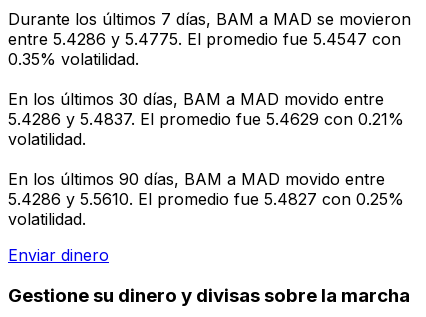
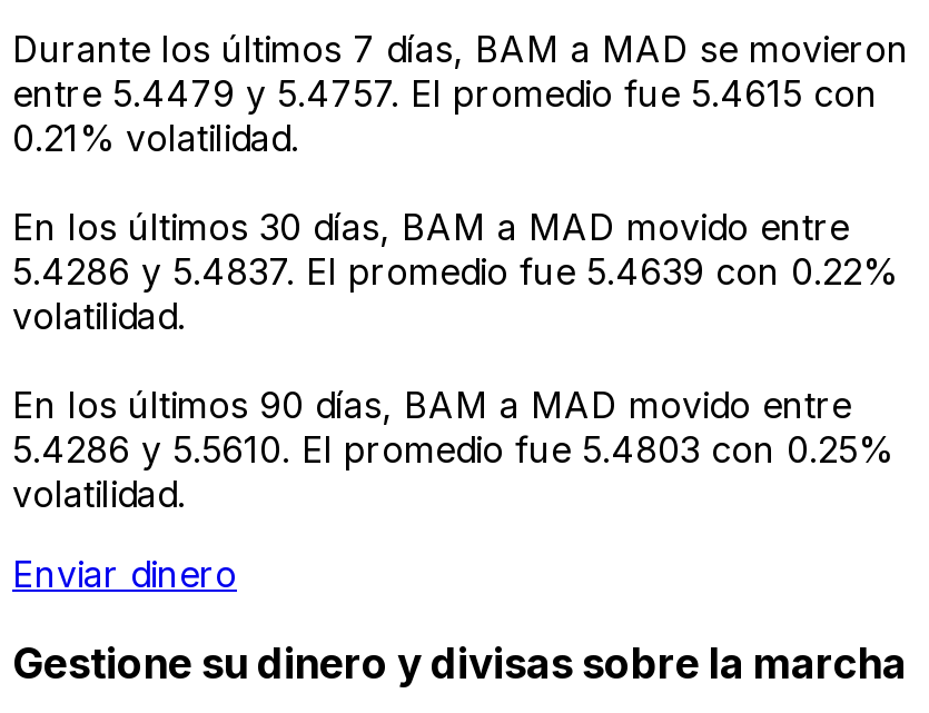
- entre 5.4286 y 5.4775. El promedio fue 5.4547 con
+ entre 5.4479 y 5.4757. El promedio fue 5.4615 con

- 0.35% volatilidad.
+ 0.21% volatilidad.

- 5.4286 y 5.4837. El promedio fue 5.4629 con 0.21%
+ 5.4286 y 5.4837. El promedio fue 5.4639 con 0.22%

- 5.4286 y 5.5610. El promedio fue 5.4827 con 0.25%
+ 5.4286 y 5.5610. El promedio fue 5.4803 con 0.25%
